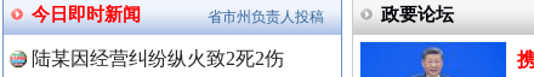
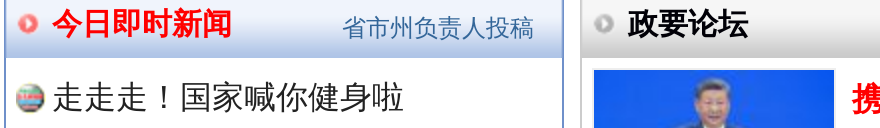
- 陆某因经营纠纷纵火致2死2伤
+ 走走走！国家喊你健身啦
